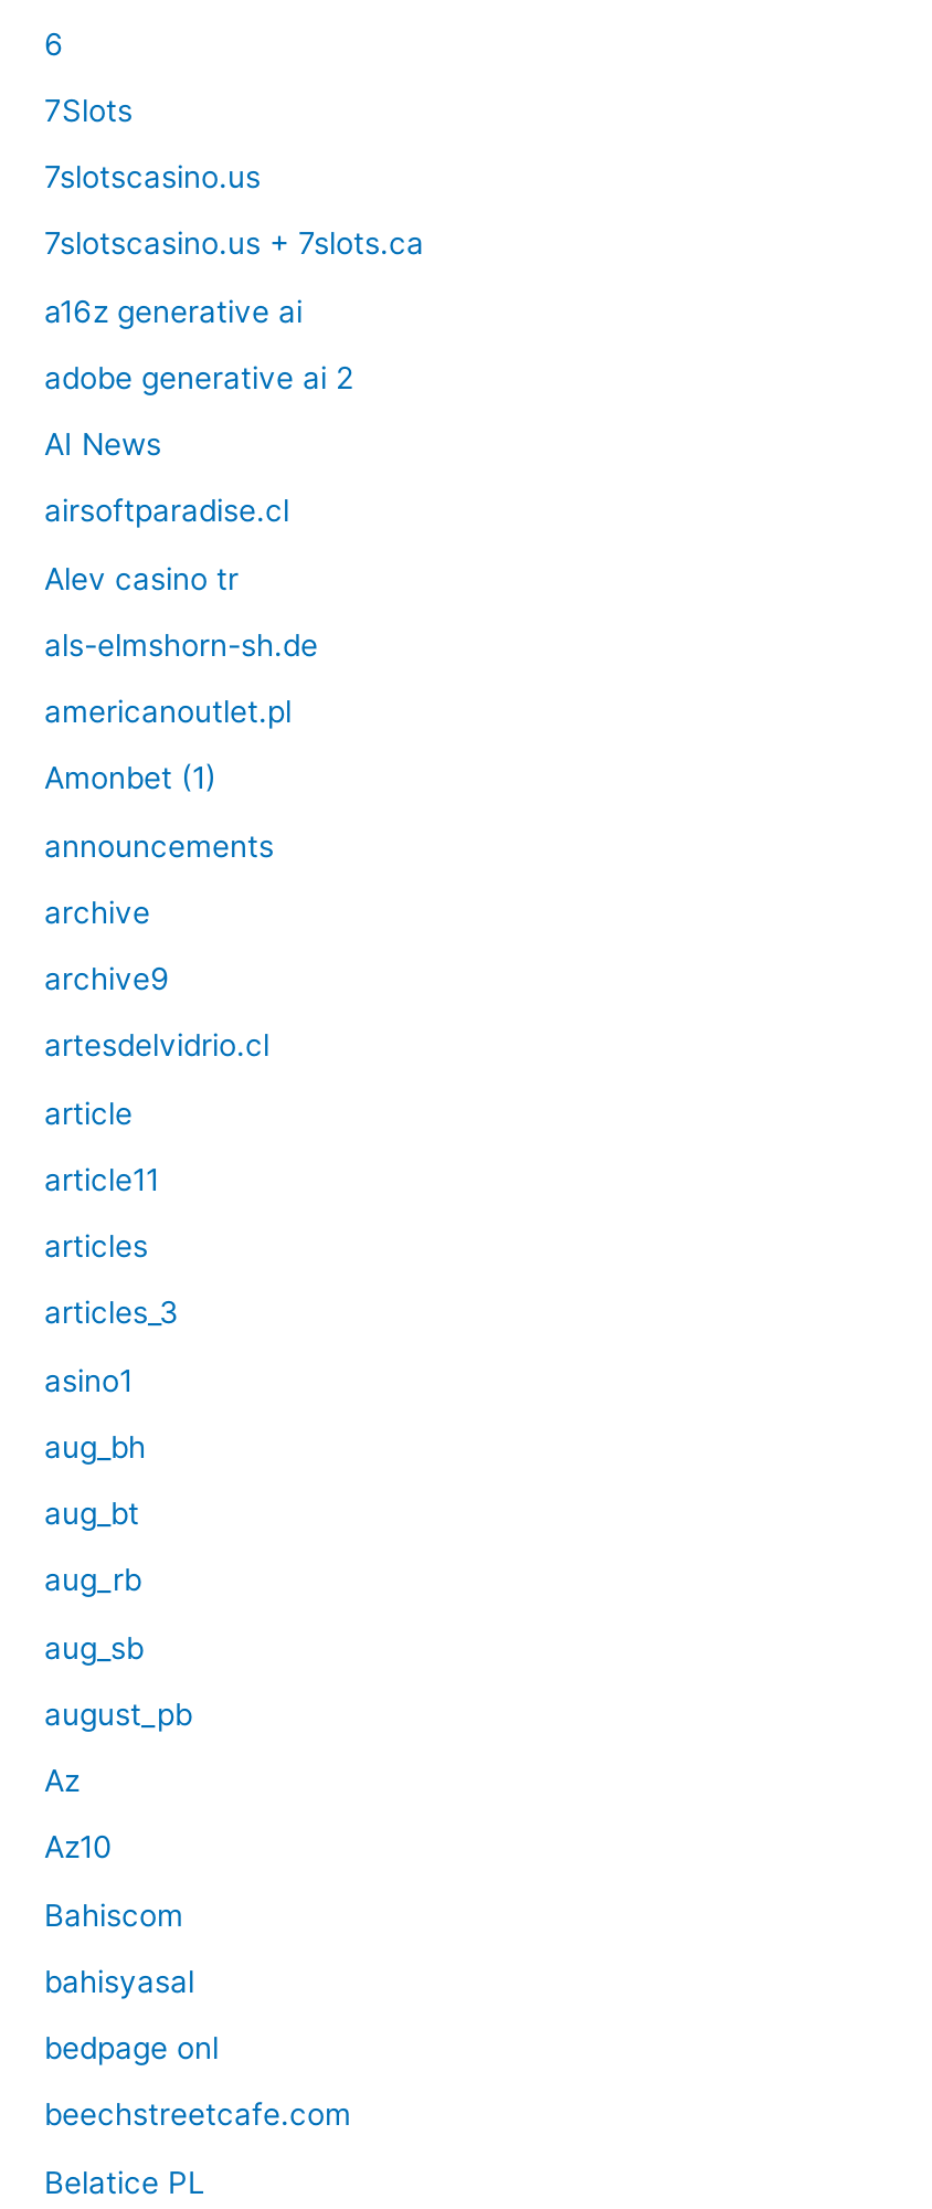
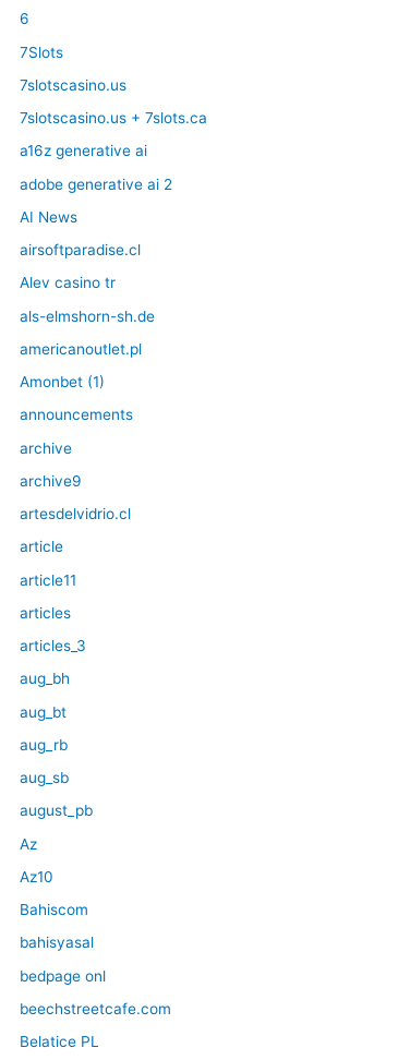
- asino1
